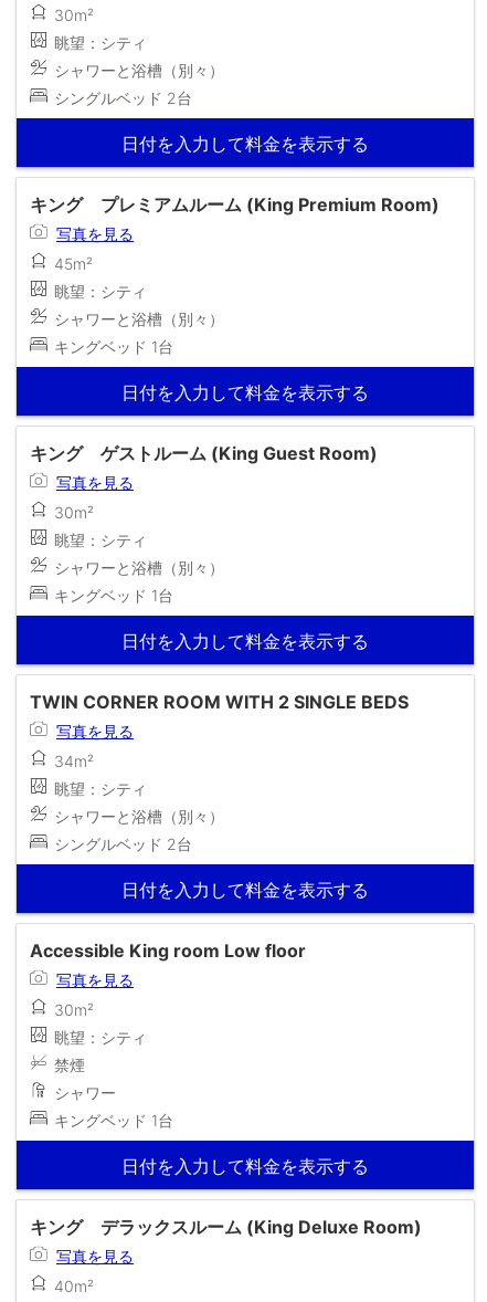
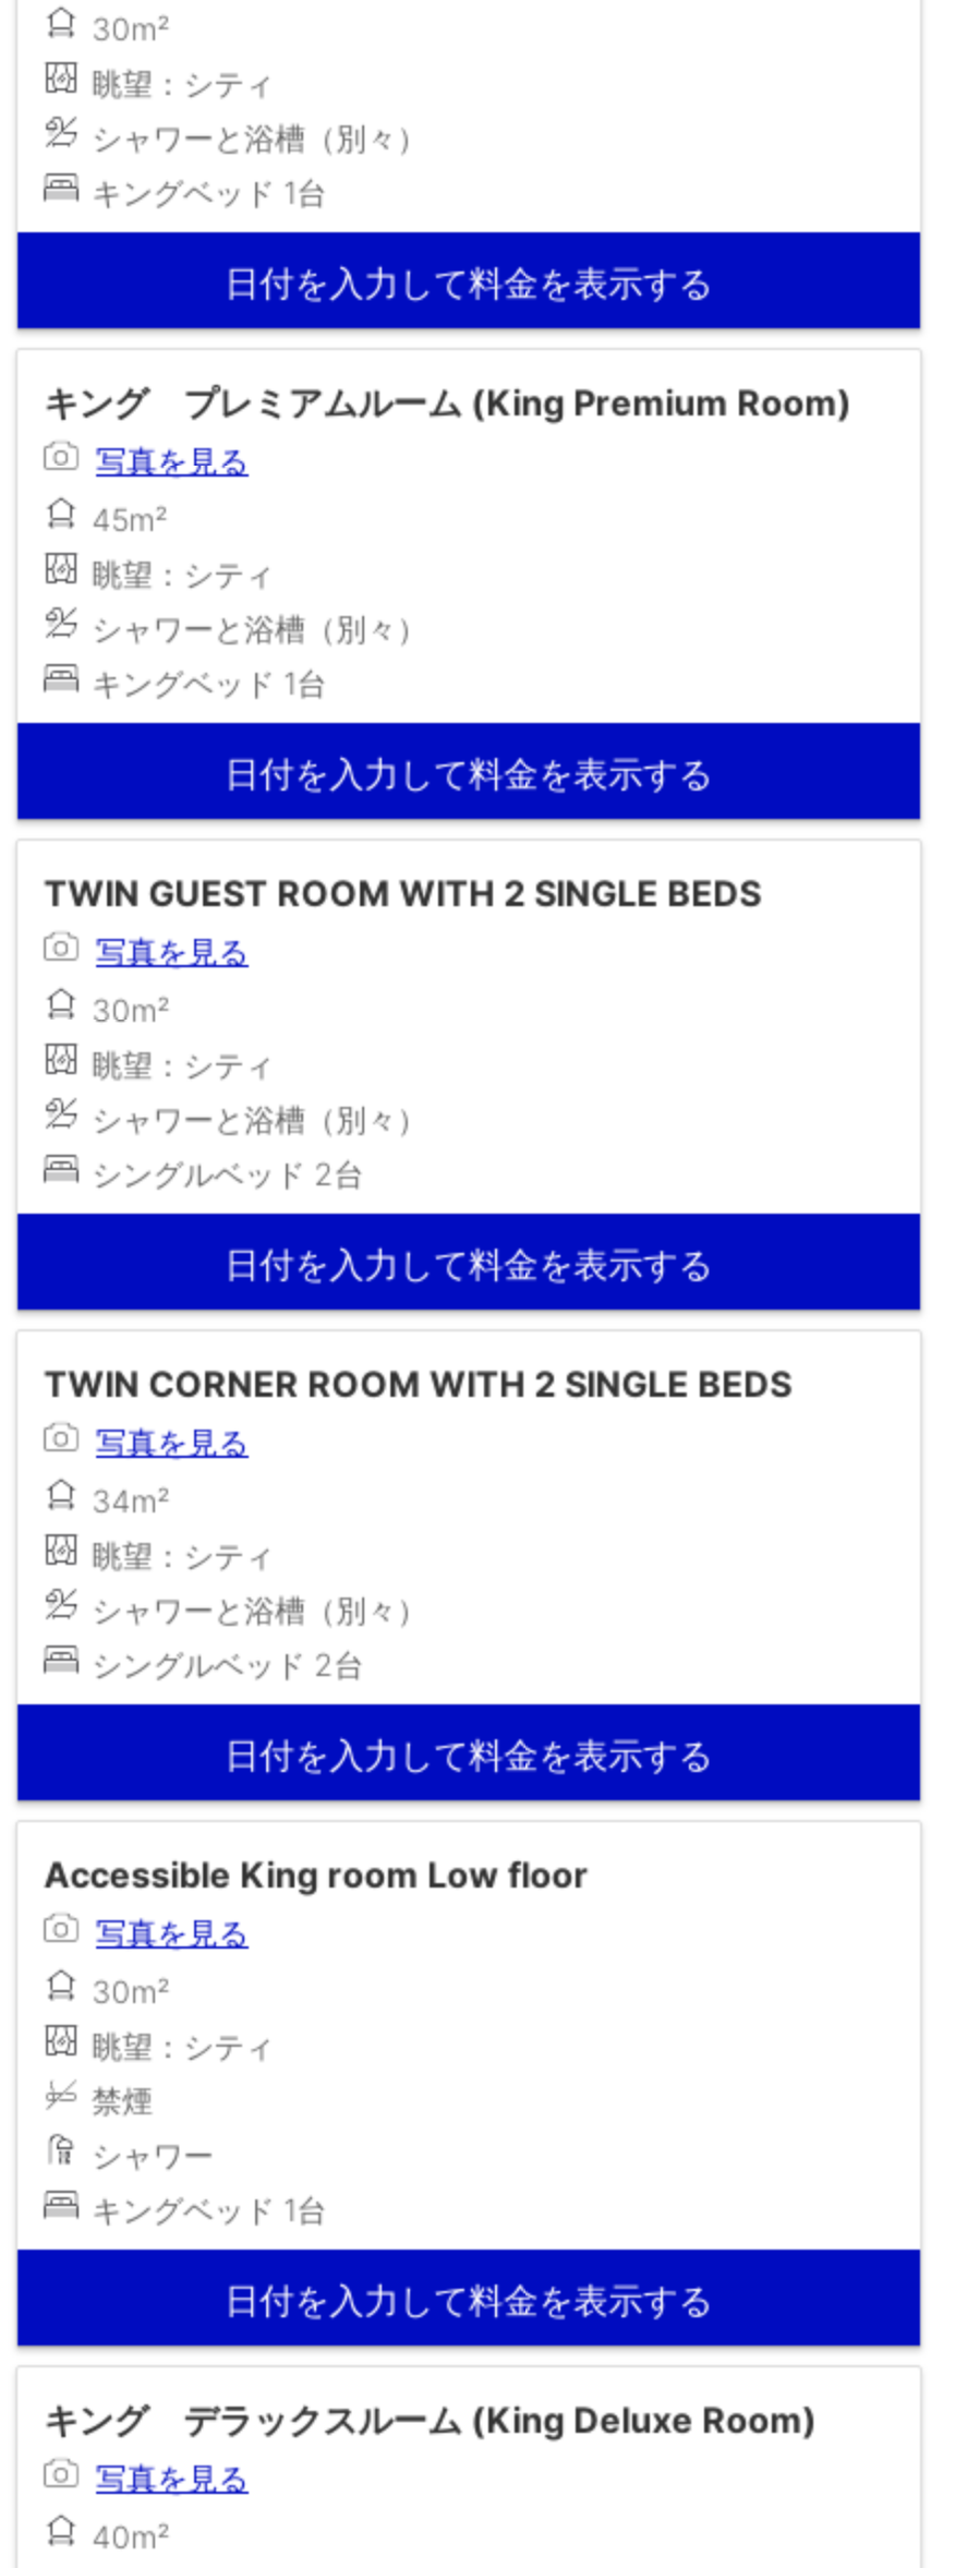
- シングルベッド 2台
+ キングベッド 1台

- キング ゲストルーム (King Guest Room)
+ TWIN GUEST ROOM WITH 2 SINGLE BEDS

- キングベッド 1台
+ シングルベッド 2台
